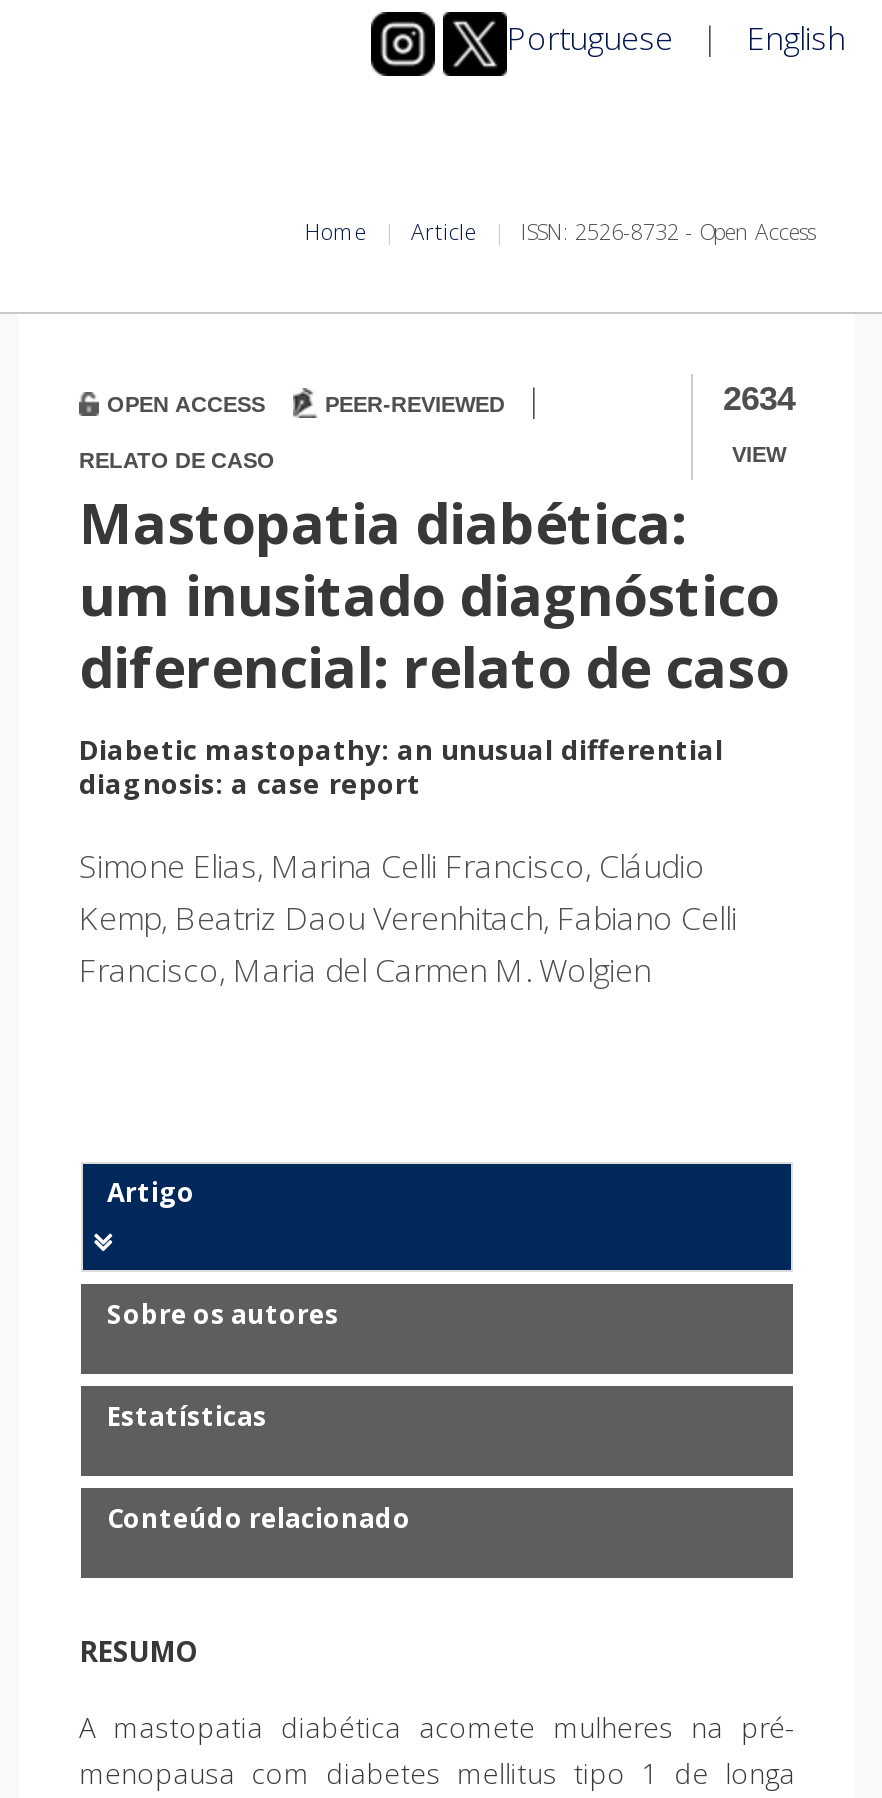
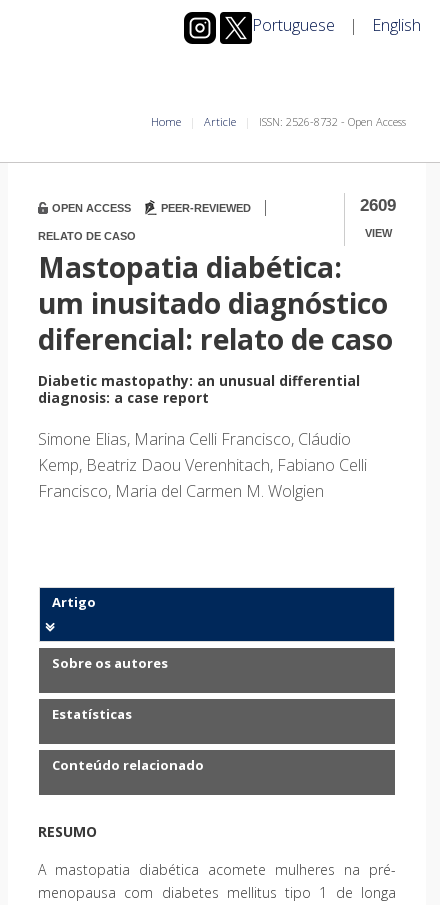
- 2634
+ 2609
